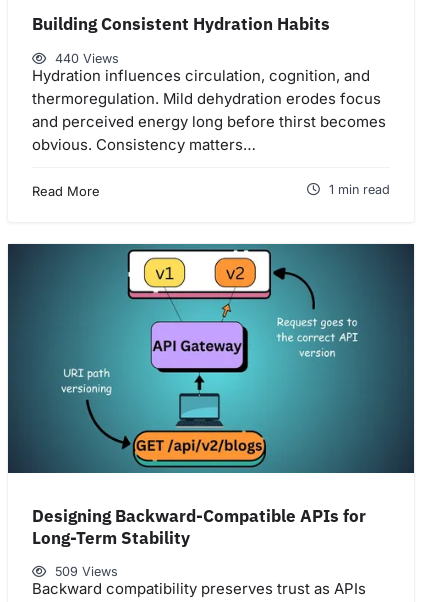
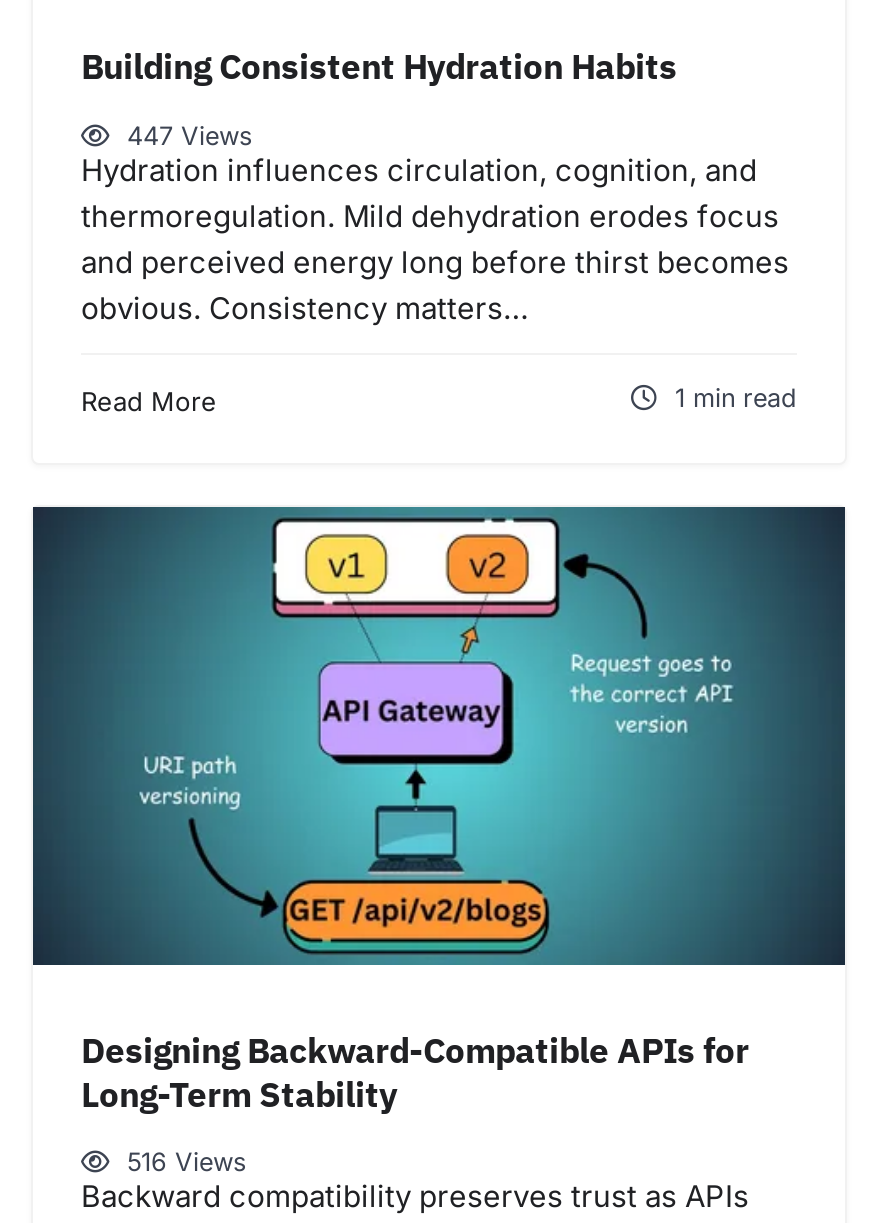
- 440 Views
+ 447 Views

- 509 Views
+ 516 Views
